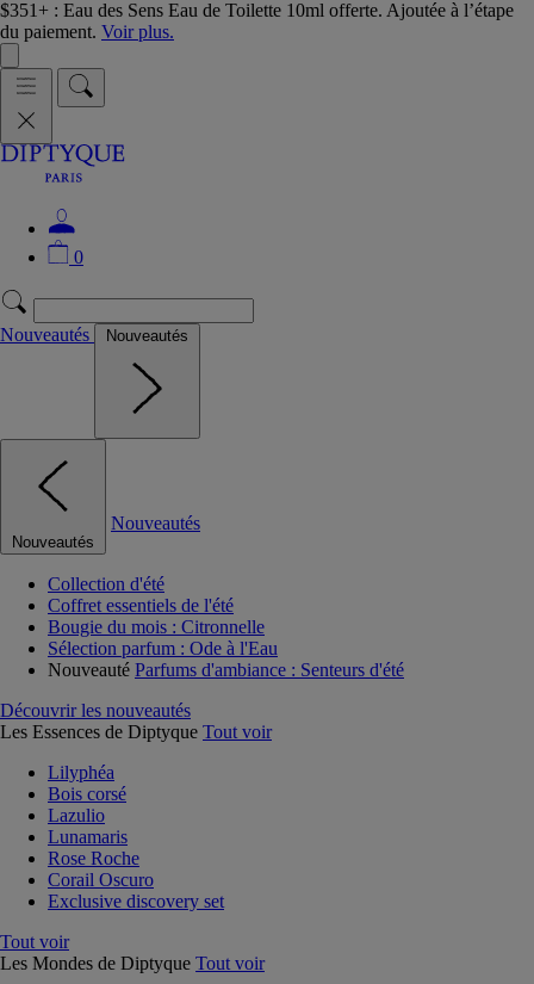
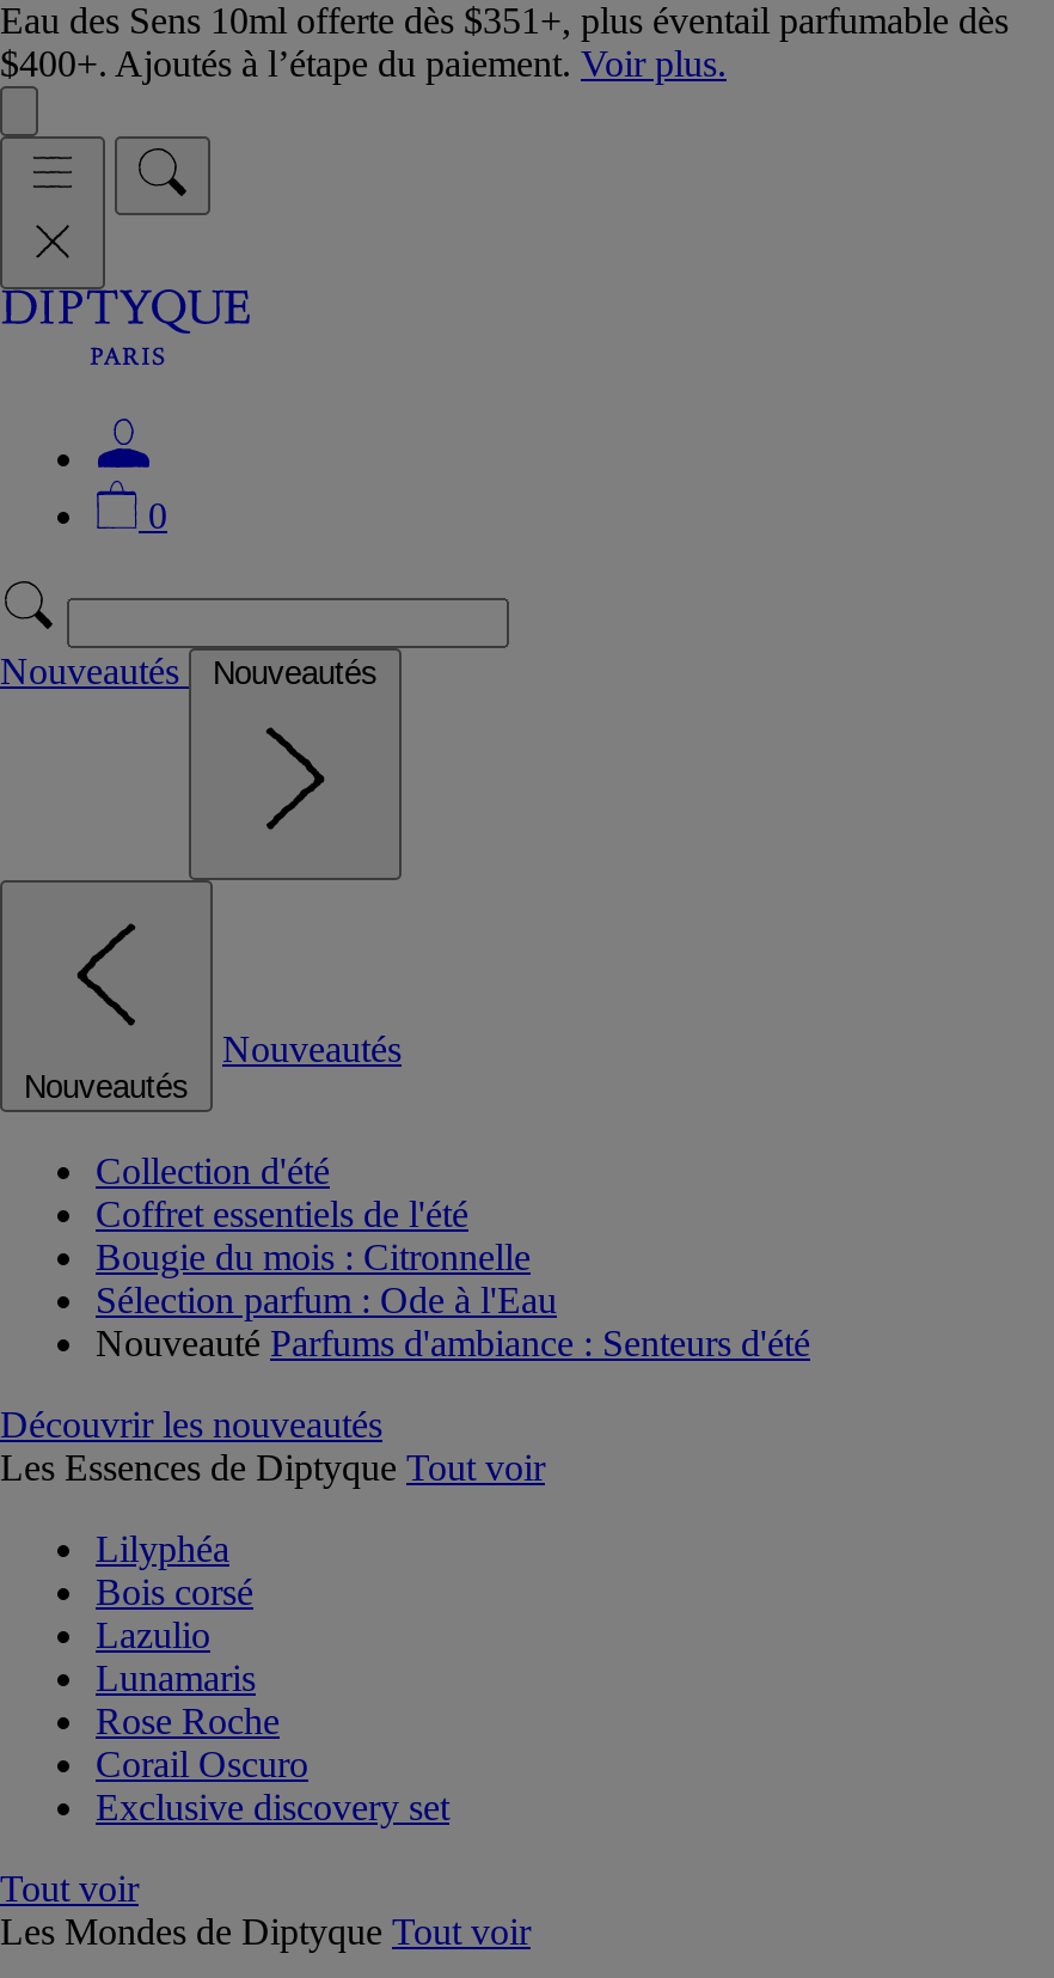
- $351+ : Eau des Sens Eau de Toilette 10ml offerte. Ajoutée à l’étape
- du paiement. Voir plus.
+ Eau des Sens 10ml offerte dès $351+, plus éventail parfumable dès
+ $400+. Ajoutés à l’étape du paiement. Voir plus.
